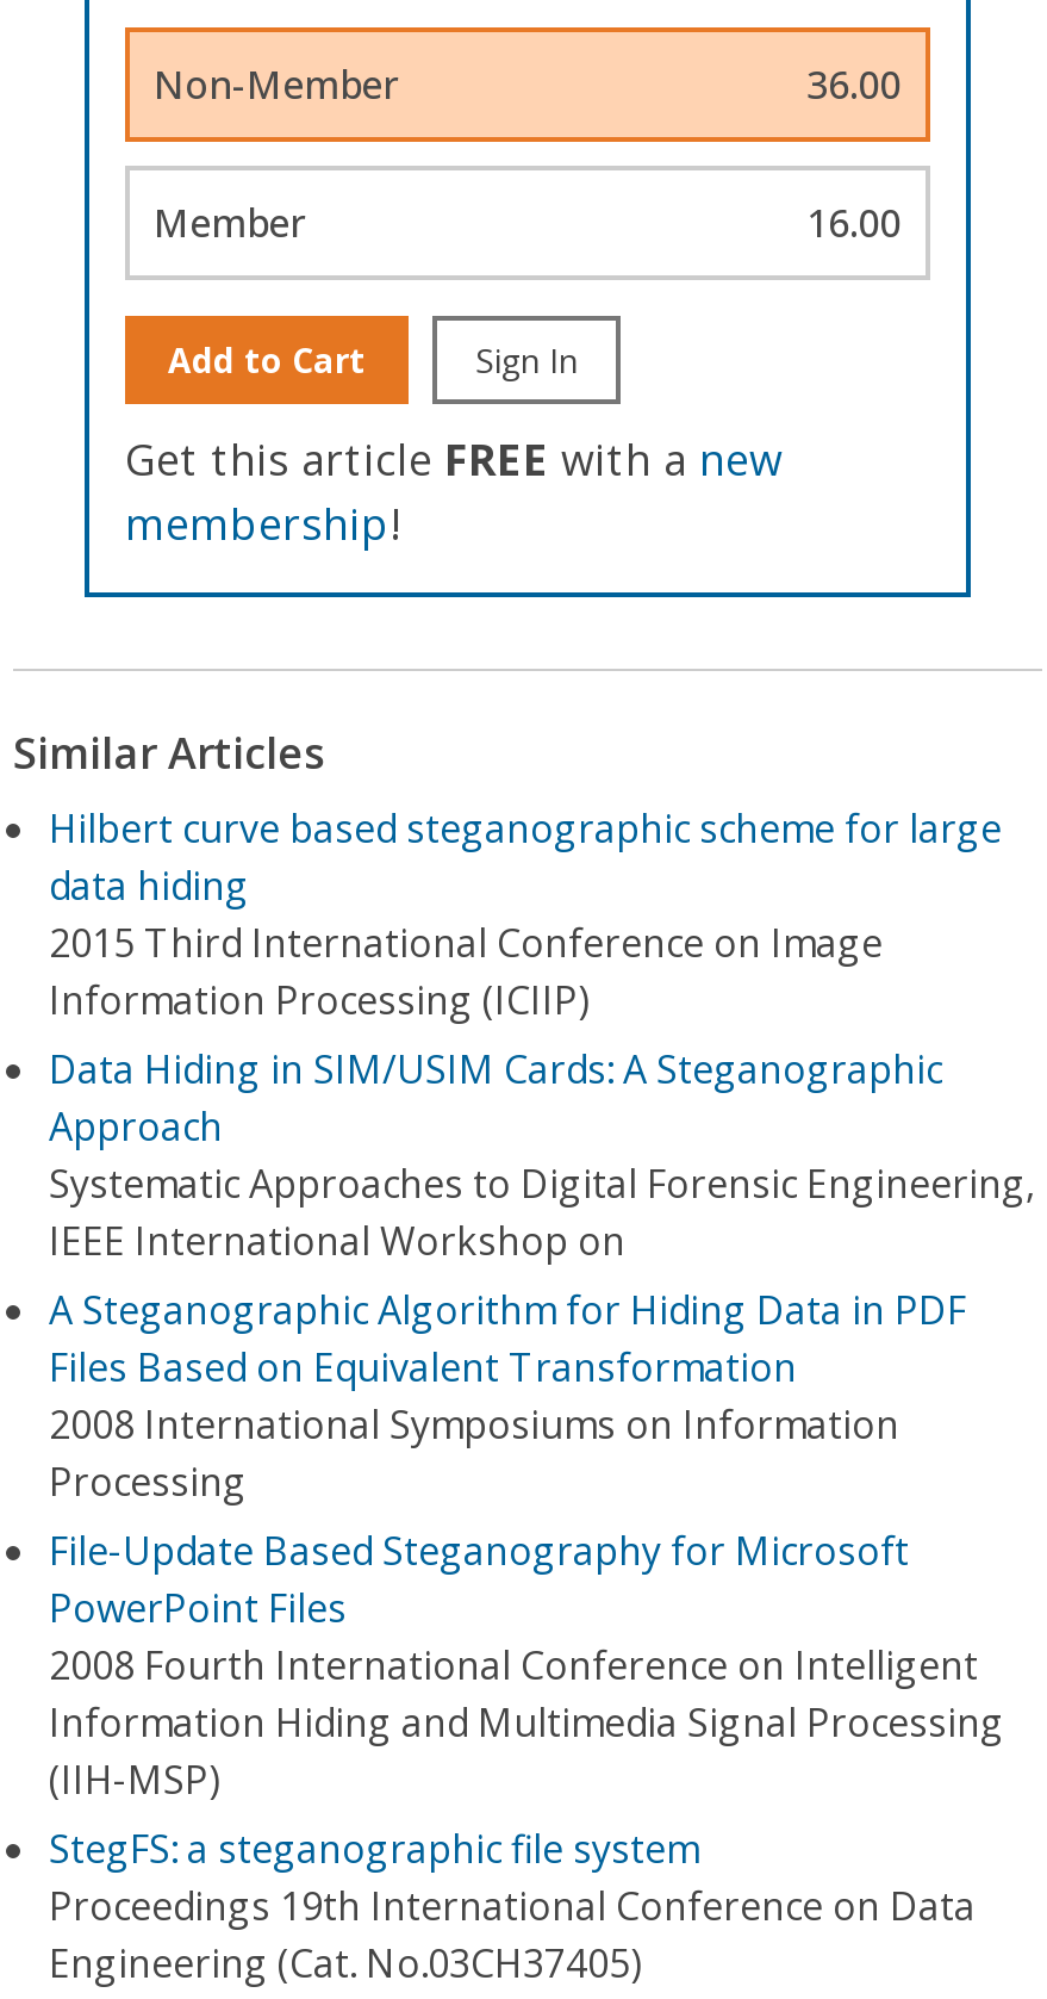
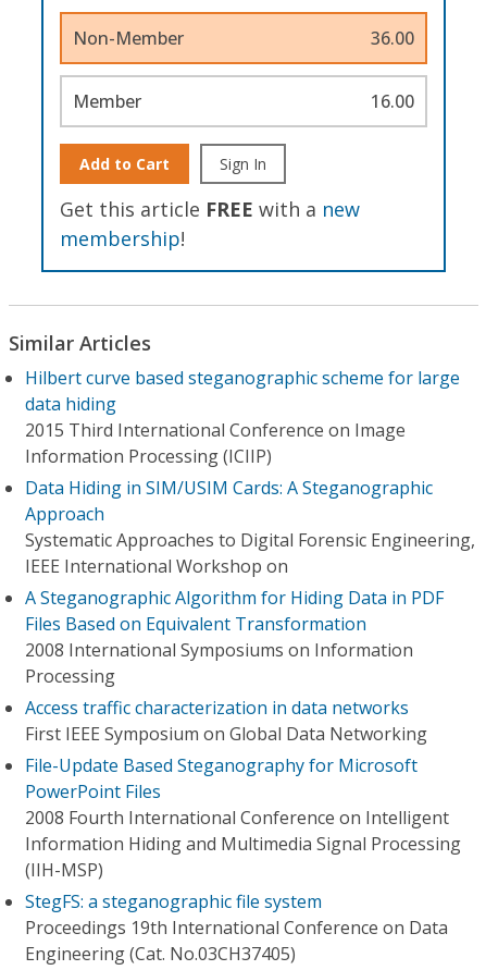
+ Access traffic characterization in data networks
+ First IEEE Symposium on Global Data Networking
